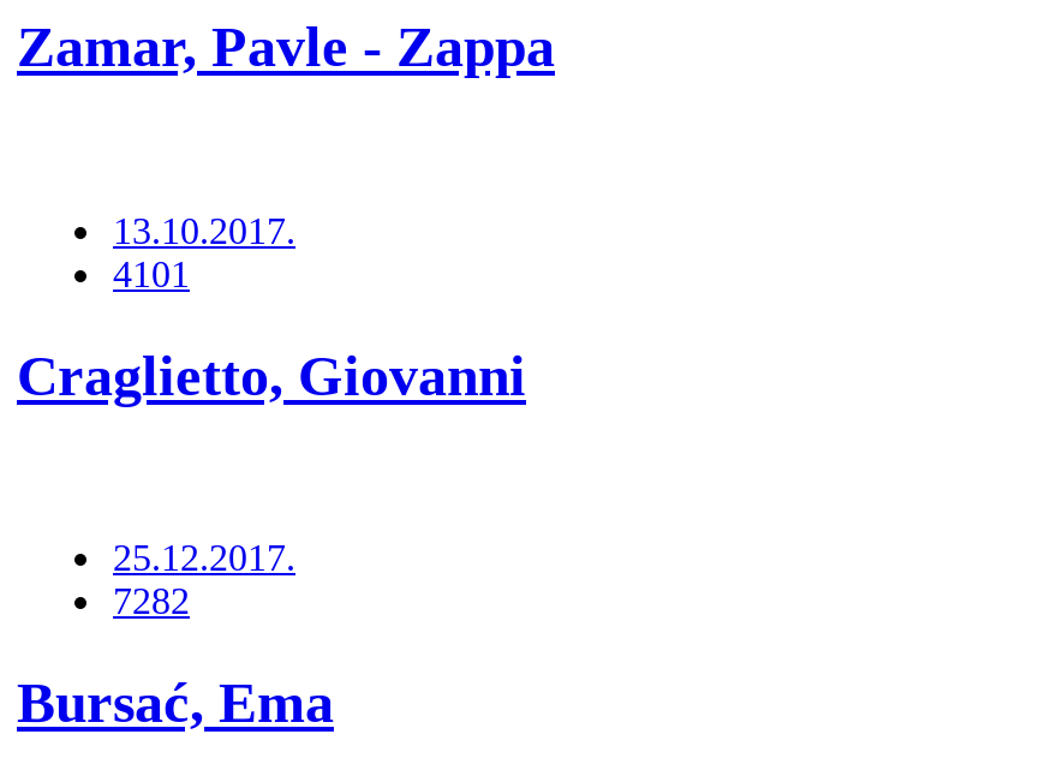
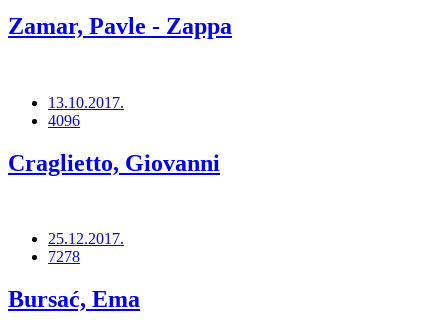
- 4101
+ 4096

- 7282
+ 7278
